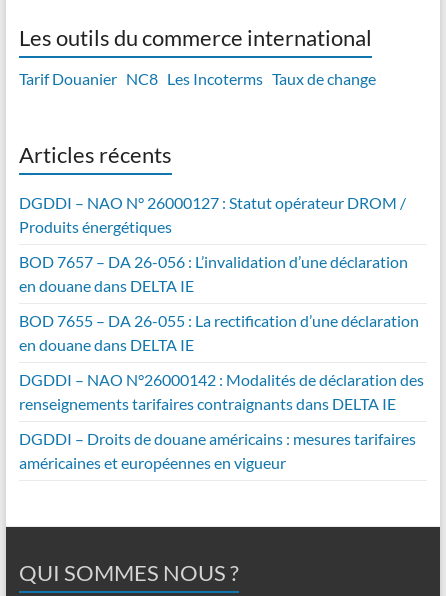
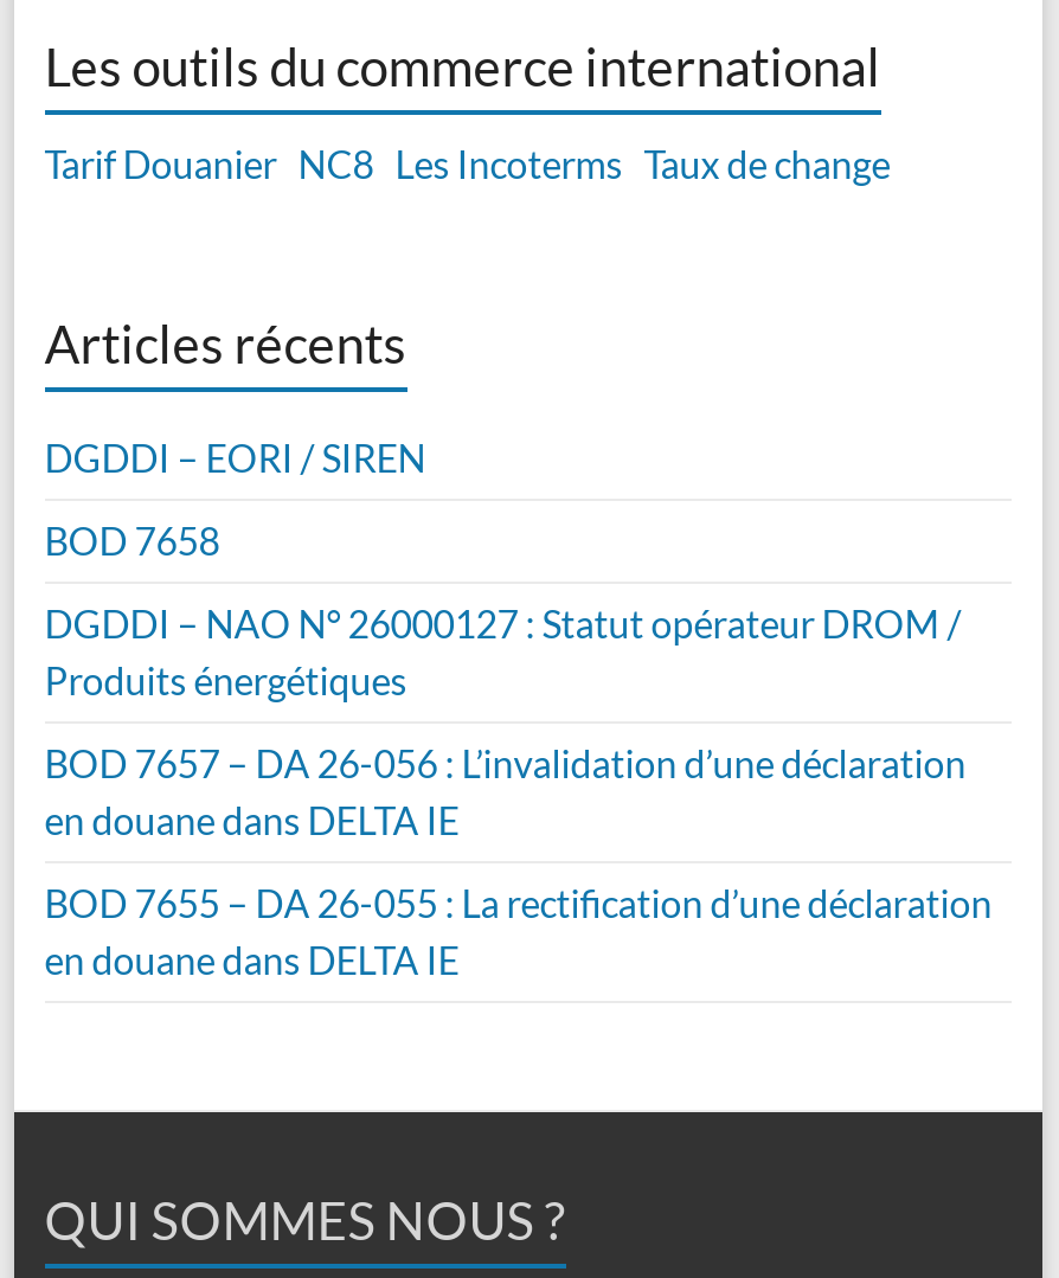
+ DGDDI – EORI / SIREN
+ BOD 7658

moved down: DGDDI – NAO N° 26000127 : Statut opérateur DROM / | Produits énergétiques | BOD 7657 – DA 26-056 : L’invalidation d’une déclaration | en douane dans DELTA IE | BOD 7655 – DA 26-055 : La rectification d’une déclaration | en douane dans DELTA IE

- DGDDI – NAO N°26000142 : Modalités de déclaration des
- renseignements tarifaires contraignants dans DELTA IE
- DGDDI – Droits de douane américains : mesures tarifaires
- américaines et européennes en vigueur
